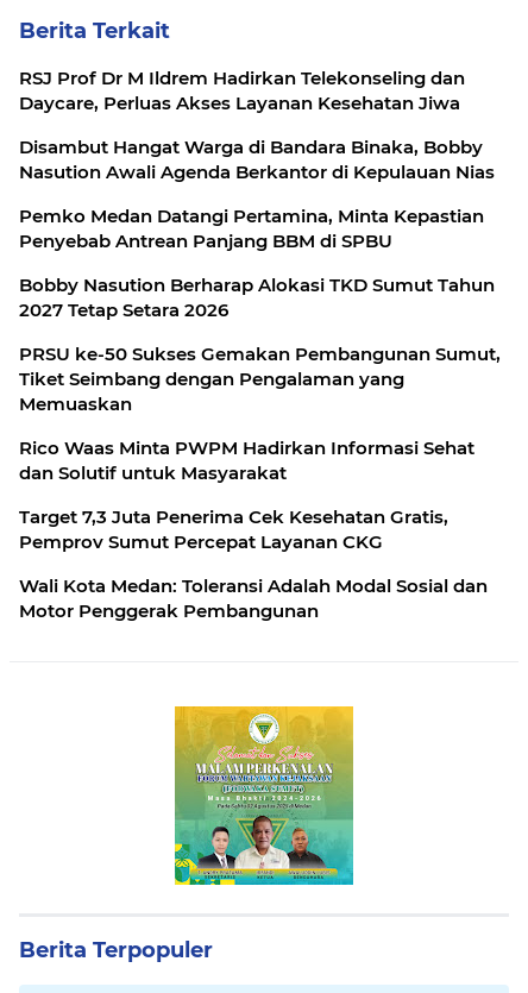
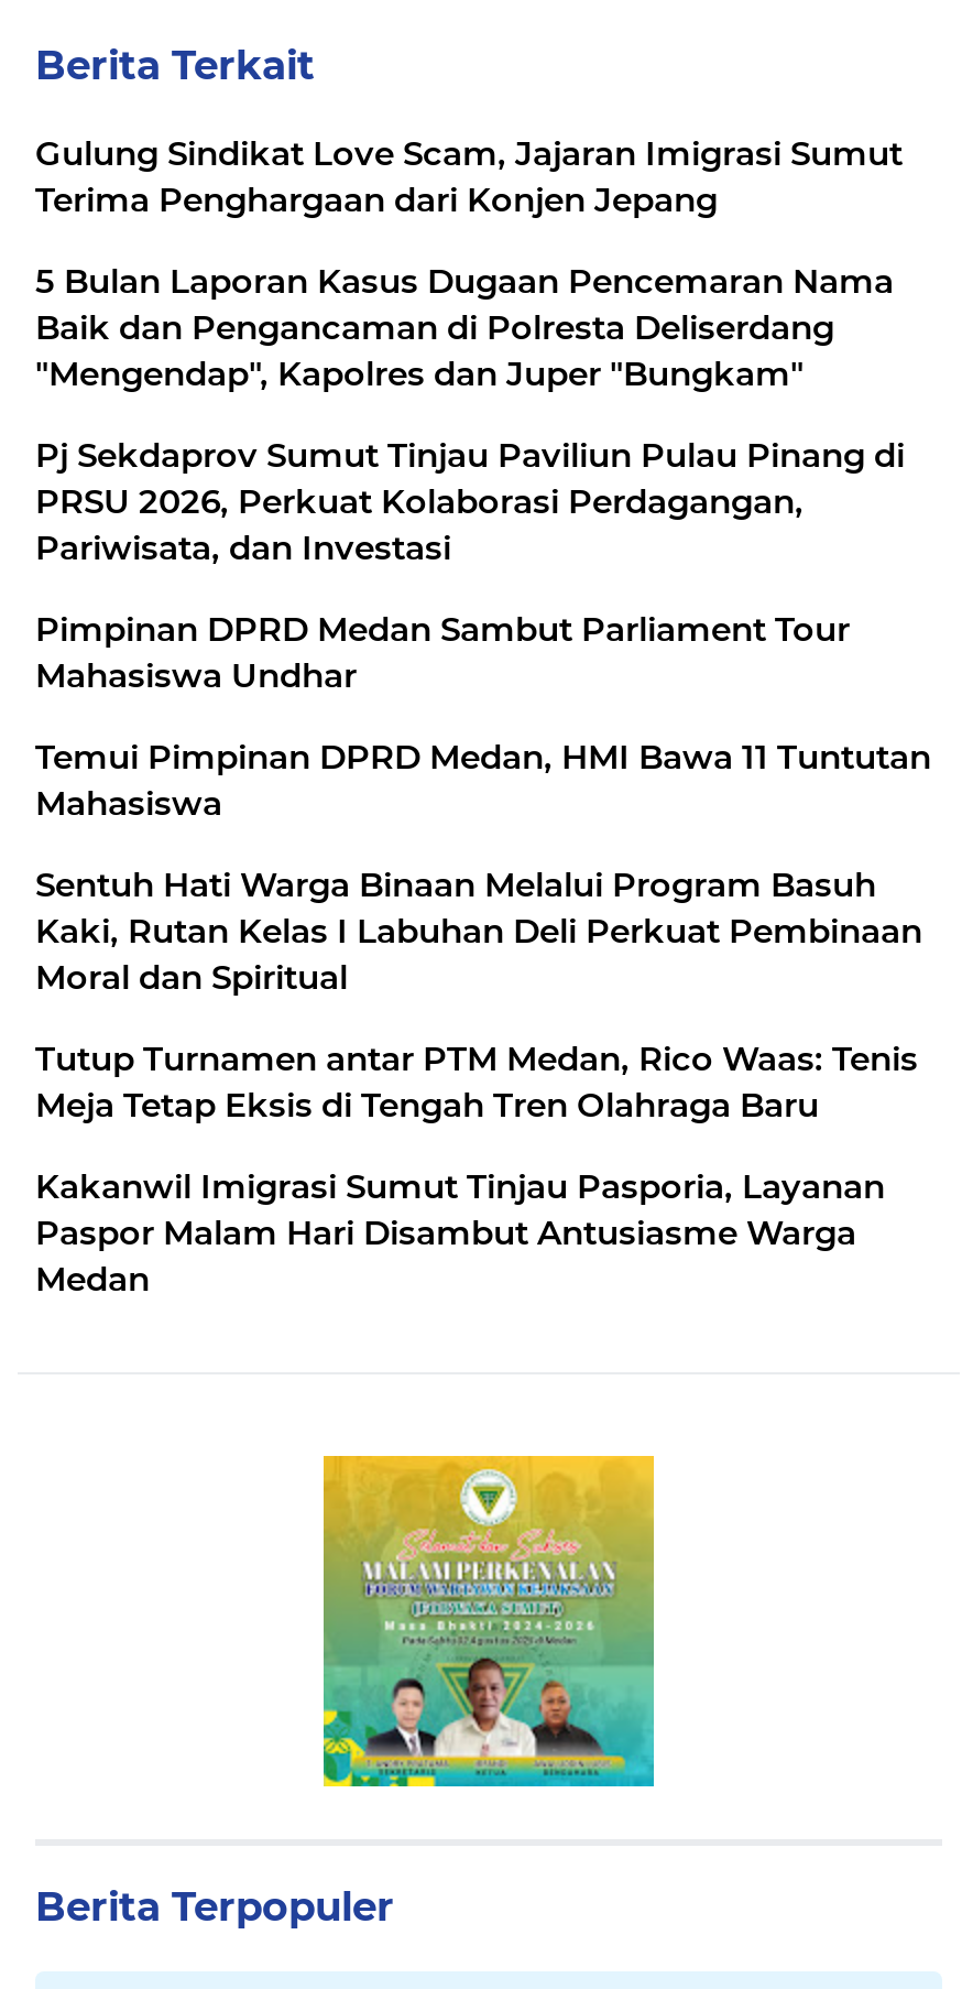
- RSJ Prof Dr M Ildrem Hadirkan Telekonseling dan
- Daycare, Perluas Akses Layanan Kesehatan Jiwa
+ Gulung Sindikat Love Scam, Jajaran Imigrasi Sumut
+ Terima Penghargaan dari Konjen Jepang

- Disambut Hangat Warga di Bandara Binaka, Bobby
- Nasution Awali Agenda Berkantor di Kepulauan Nias
+ 5 Bulan Laporan Kasus Dugaan Pencemaran Nama
+ Baik dan Pengancaman di Polresta Deliserdang
+ "Mengendap", Kapolres dan Juper "Bungkam"

- Pemko Medan Datangi Pertamina, Minta Kepastian
- Penyebab Antrean Panjang BBM di SPBU
+ Pj Sekdaprov Sumut Tinjau Paviliun Pulau Pinang di
+ PRSU 2026, Perkuat Kolaborasi Perdagangan,
+ Pariwisata, dan Investasi

- Bobby Nasution Berharap Alokasi TKD Sumut Tahun
- 2027 Tetap Setara 2026
+ Pimpinan DPRD Medan Sambut Parliament Tour
+ Mahasiswa Undhar

- PRSU ke-50 Sukses Gemakan Pembangunan Sumut,
- Tiket Seimbang dengan Pengalaman yang
- Memuaskan
+ Temui Pimpinan DPRD Medan, HMI Bawa 11 Tuntutan
+ Mahasiswa

- Rico Waas Minta PWPM Hadirkan Informasi Sehat
- dan Solutif untuk Masyarakat
+ Sentuh Hati Warga Binaan Melalui Program Basuh
+ Kaki, Rutan Kelas I Labuhan Deli Perkuat Pembinaan
+ Moral dan Spiritual

- Target 7,3 Juta Penerima Cek Kesehatan Gratis,
- Pemprov Sumut Percepat Layanan CKG
+ Tutup Turnamen antar PTM Medan, Rico Waas: Tenis
+ Meja Tetap Eksis di Tengah Tren Olahraga Baru

- Wali Kota Medan: Toleransi Adalah Modal Sosial dan
- Motor Penggerak Pembangunan
+ Kakanwil Imigrasi Sumut Tinjau Pasporia, Layanan
+ Paspor Malam Hari Disambut Antusiasme Warga
+ Medan
